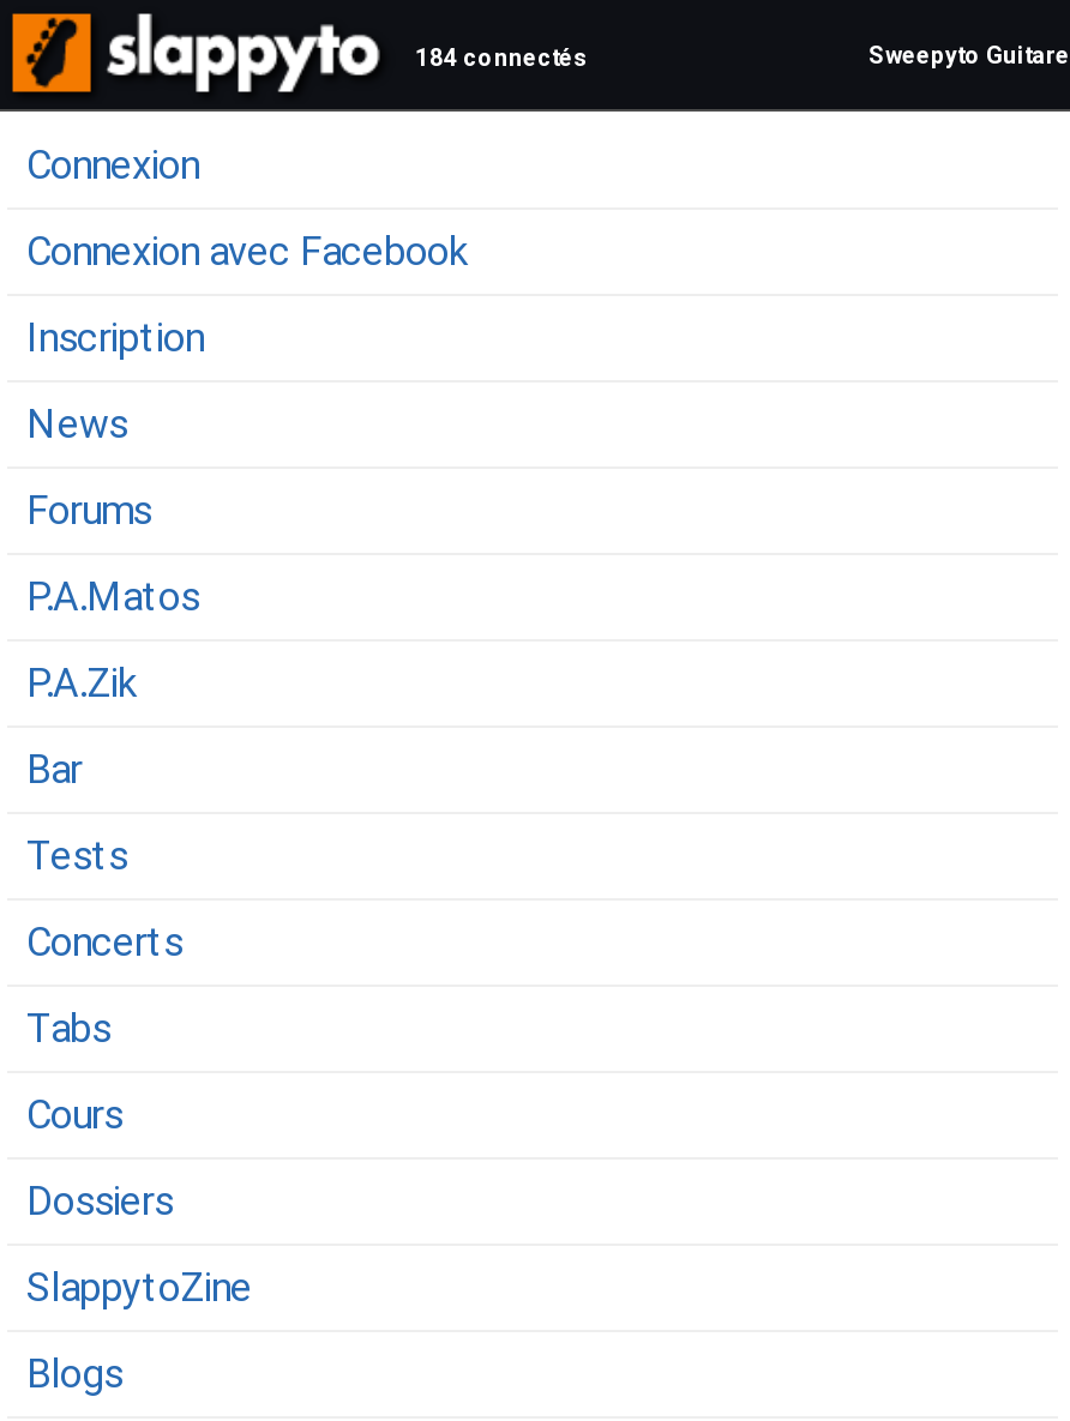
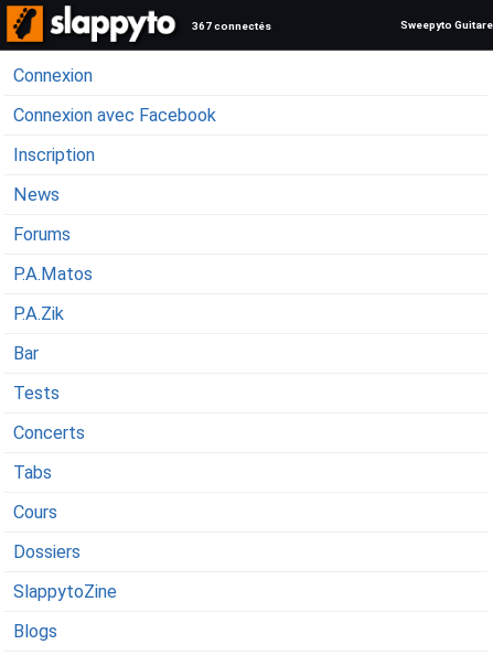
- 184 connectés
+ 367 connectés
